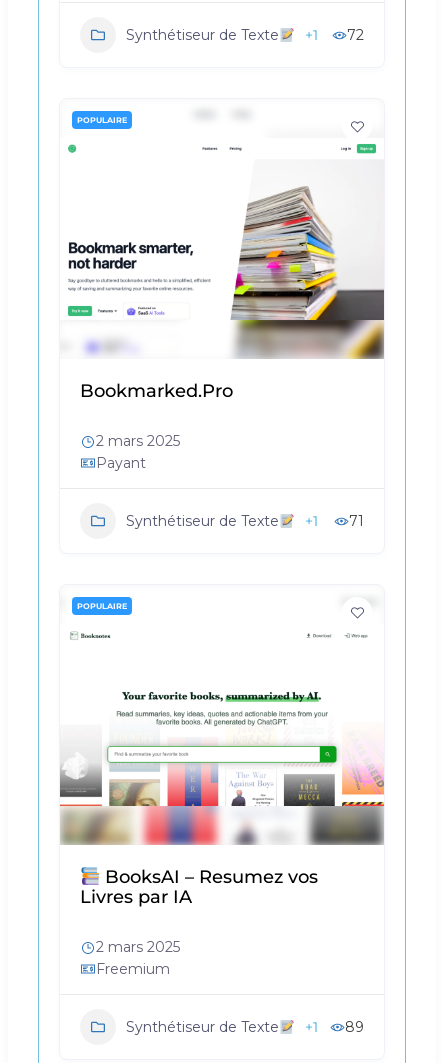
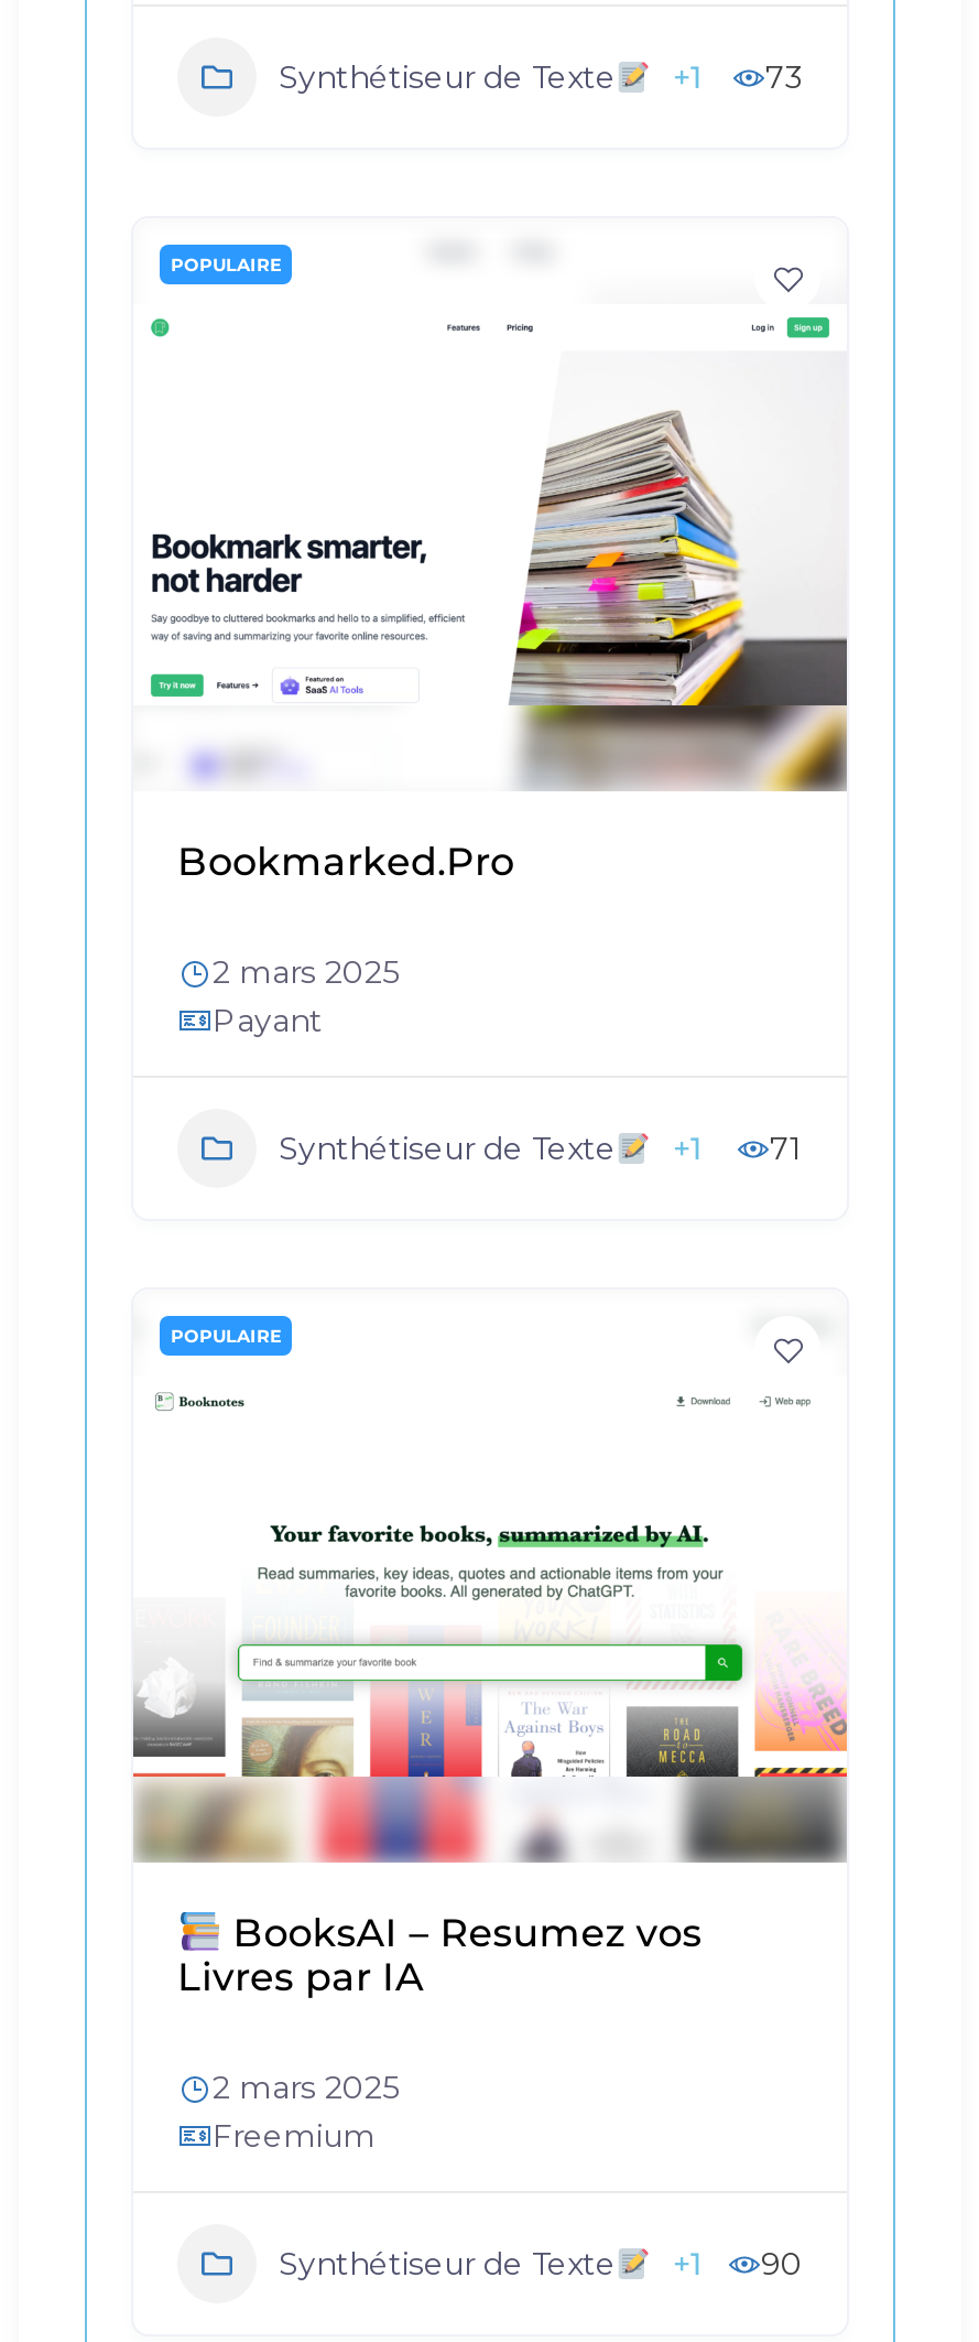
- Synthétiseur de Texte +1 72
+ Synthétiseur de Texte +1 73

- Synthétiseur de Texte +1 89
+ Synthétiseur de Texte +1 90
